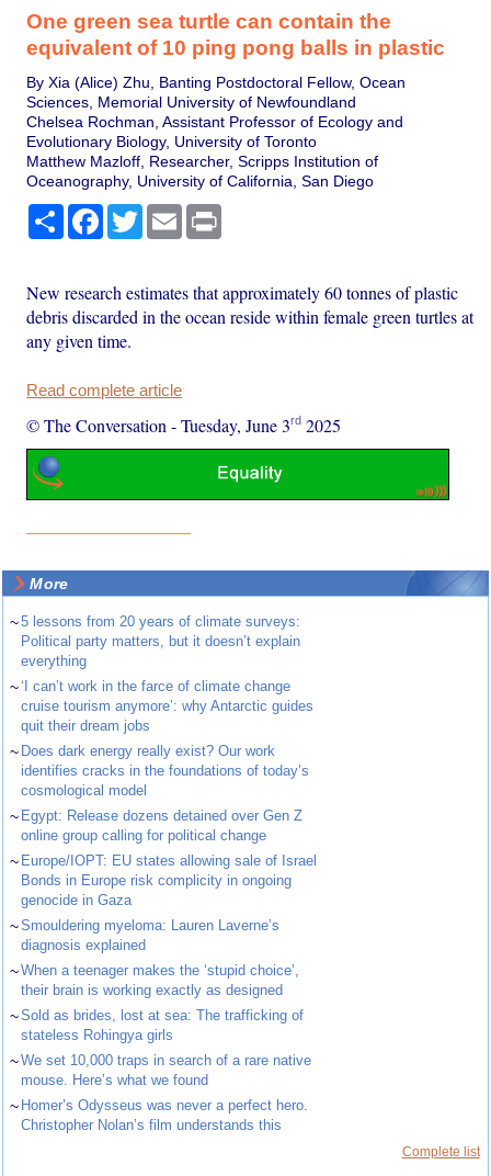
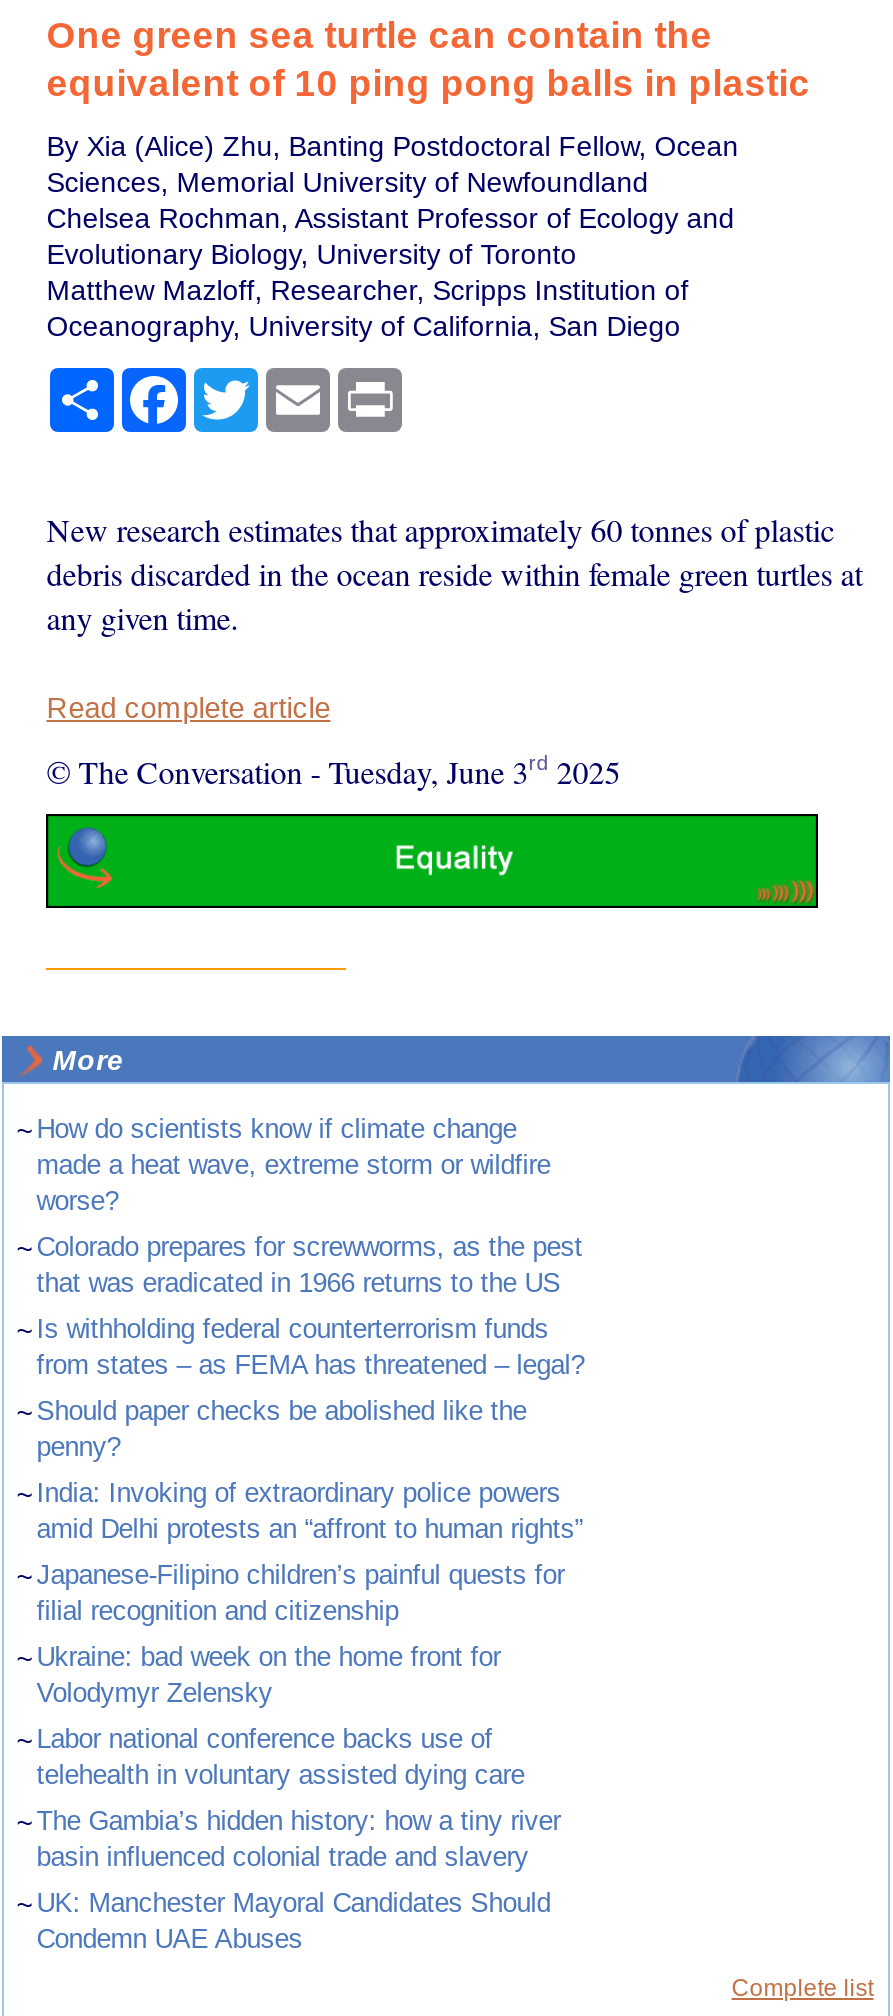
- ~ 5 lessons from 20 years of climate surveys:
- Political party matters, but it doesn’t explain
- everything
+ ~ How do scientists know if climate change
+ made a heat wave, extreme storm or wildfire
+ worse?

- ~ ‘I can’t work in the farce of climate change
- cruise tourism anymore’: why Antarctic guides
- quit their dream jobs
+ ~ Colorado prepares for screwworms, as the pest
+ that was eradicated in 1966 returns to the US

- ~ Does dark energy really exist? Our work
- identifies cracks in the foundations of today’s
- cosmological model
+ ~ Is withholding federal counterterrorism funds
+ from states – as FEMA has threatened – legal?

- ~ Egypt: Release dozens detained over Gen Z
- online group calling for political change
+ ~ Should paper checks be abolished like the
+ penny?

- ~ Europe/IOPT: EU states allowing sale of Israel
- Bonds in Europe risk complicity in ongoing
- genocide in Gaza
+ ~ India: Invoking of extraordinary police powers
+ amid Delhi protests an “affront to human rights”

- ~ Smouldering myeloma: Lauren Laverne’s
- diagnosis explained
+ ~ Japanese-Filipino children’s painful quests for
+ filial recognition and citizenship

- ~ When a teenager makes the ‘stupid choice’,
- their brain is working exactly as designed
+ ~ Ukraine: bad week on the home front for
+ Volodymyr Zelensky

- ~ Sold as brides, lost at sea: The trafficking of
- stateless Rohingya girls
+ ~ Labor national conference backs use of
+ telehealth in voluntary assisted dying care

- ~ We set 10,000 traps in search of a rare native
- mouse. Here’s what we found
+ ~ The Gambia’s hidden history: how a tiny river
+ basin influenced colonial trade and slavery

- ~ Homer’s Odysseus was never a perfect hero.
- Christopher Nolan’s film understands this
+ ~ UK: Manchester Mayoral Candidates Should
+ Condemn UAE Abuses
